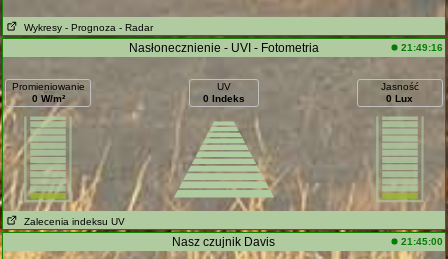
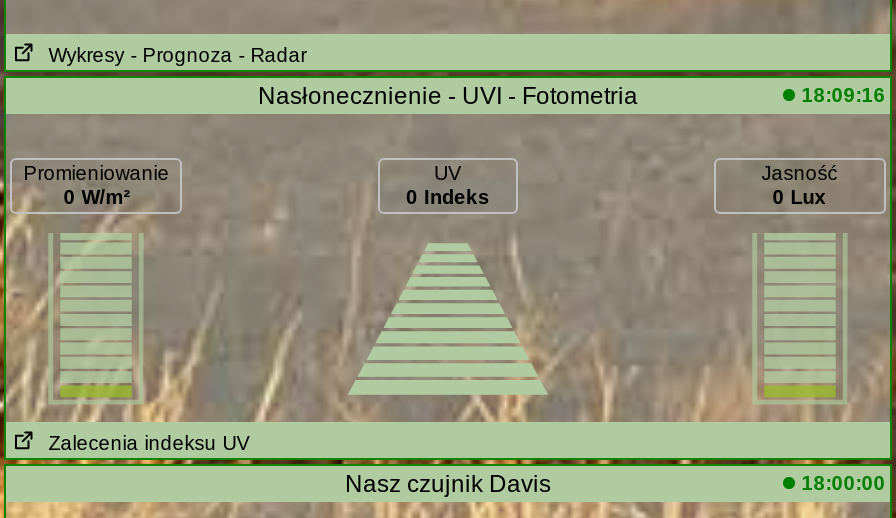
- 21:49:16
+ 18:09:16

- 21:45:00
+ 18:00:00
